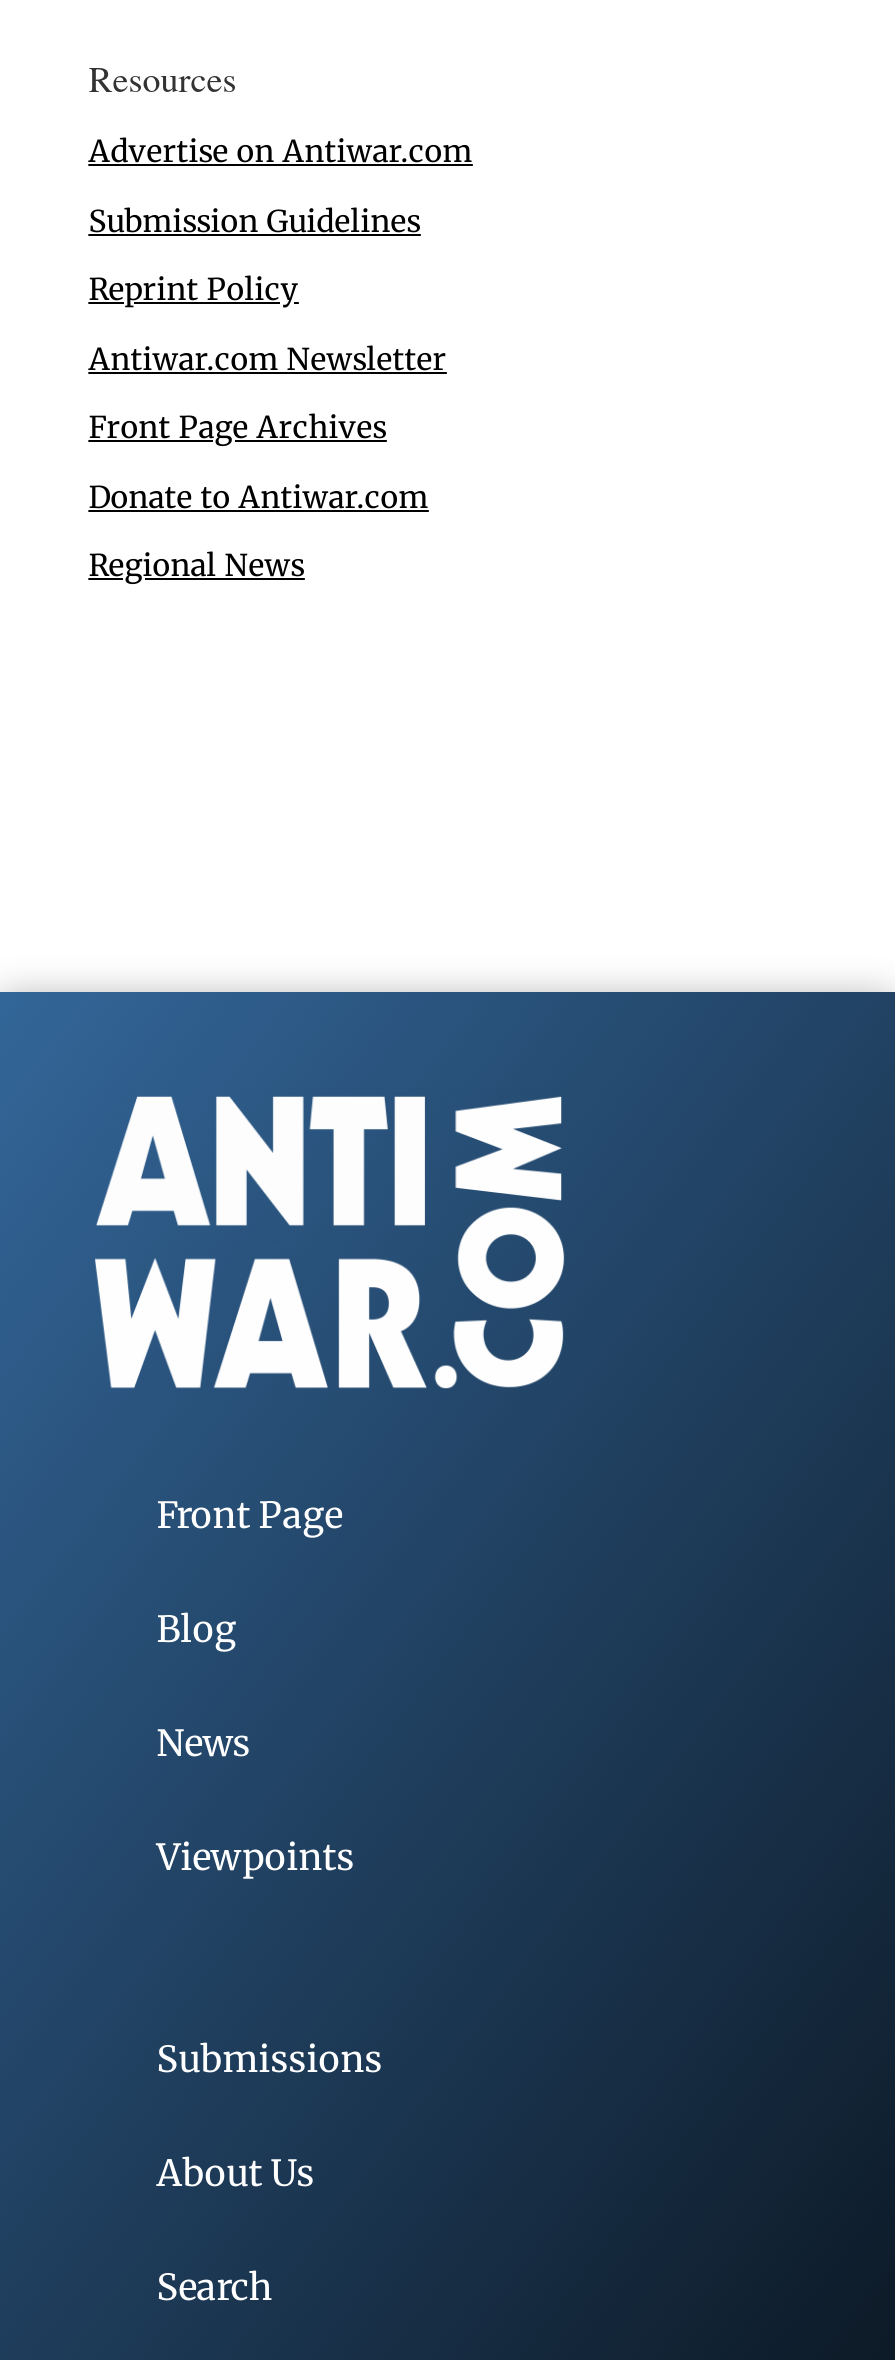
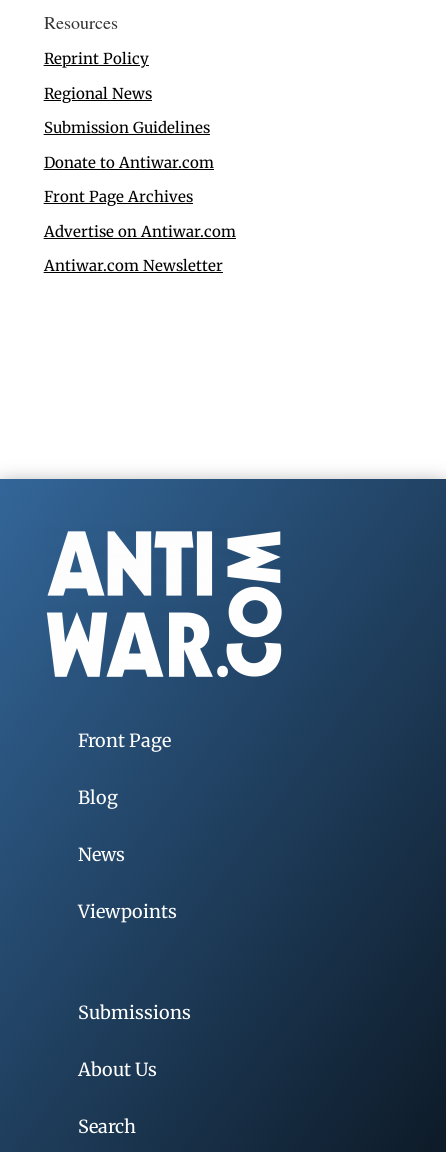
moved down: Advertise on Antiwar.com

moved down: Submission Guidelines

moved up: Reprint Policy

moved down: Antiwar.com Newsletter

moved down: Donate to Antiwar.com | Front Page Archives

moved up: Regional News
